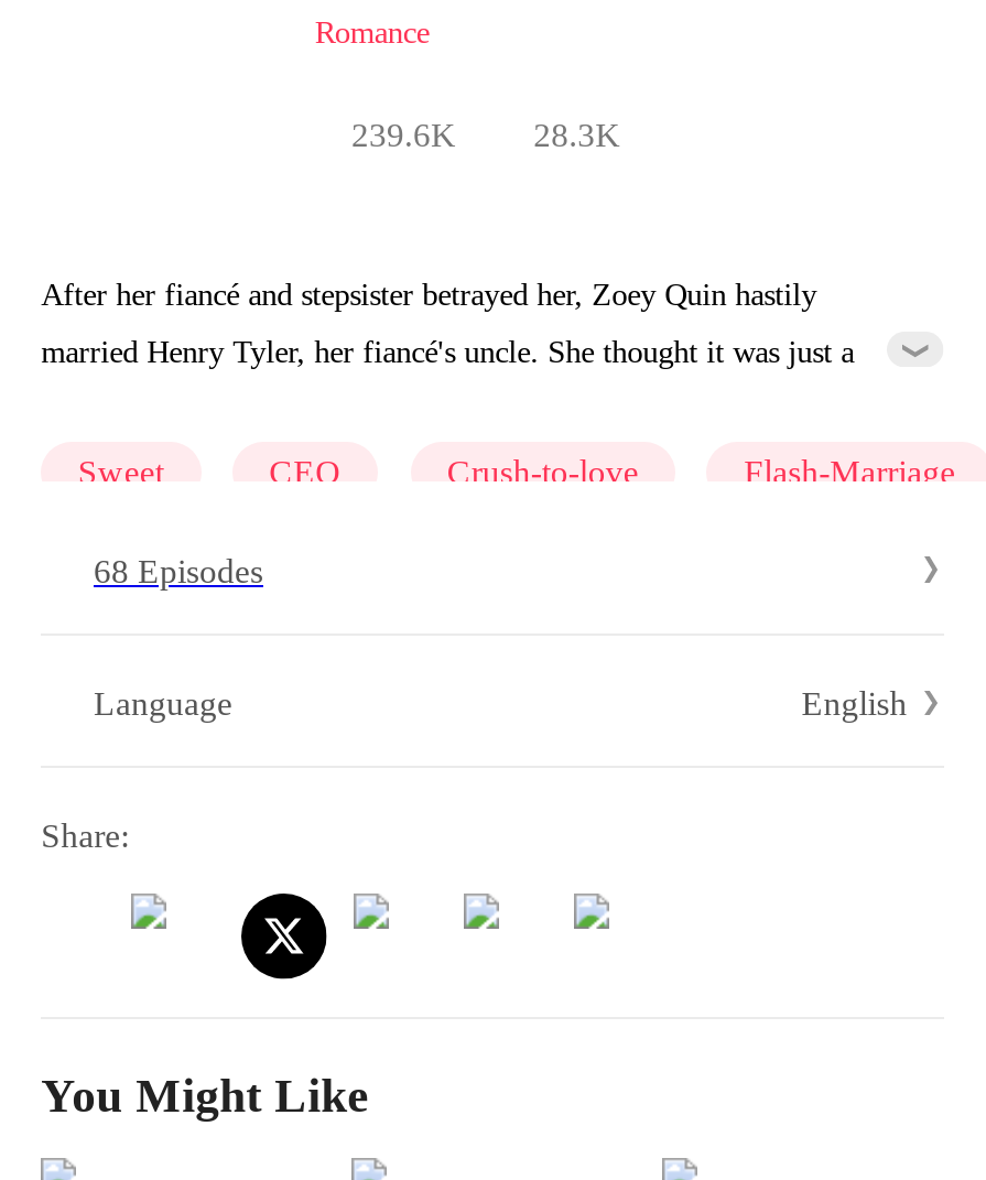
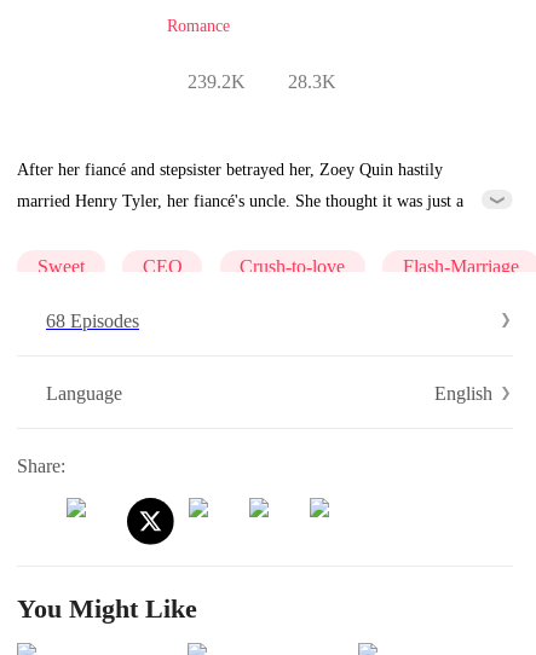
- 239.6K
+ 239.2K
